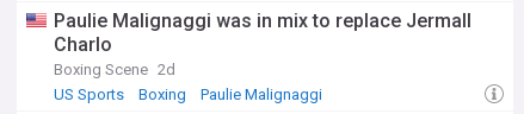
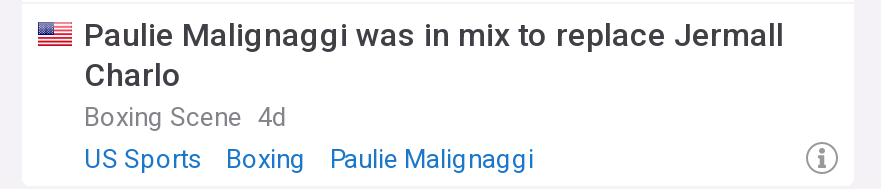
- Boxing Scene 2d
+ Boxing Scene 4d
